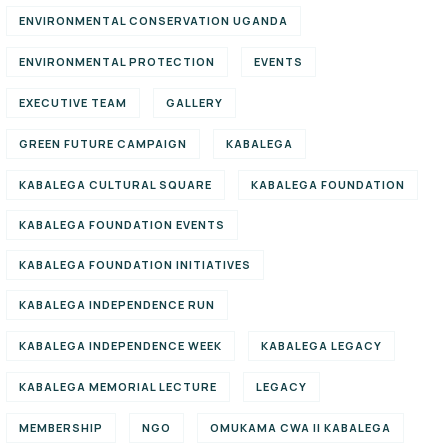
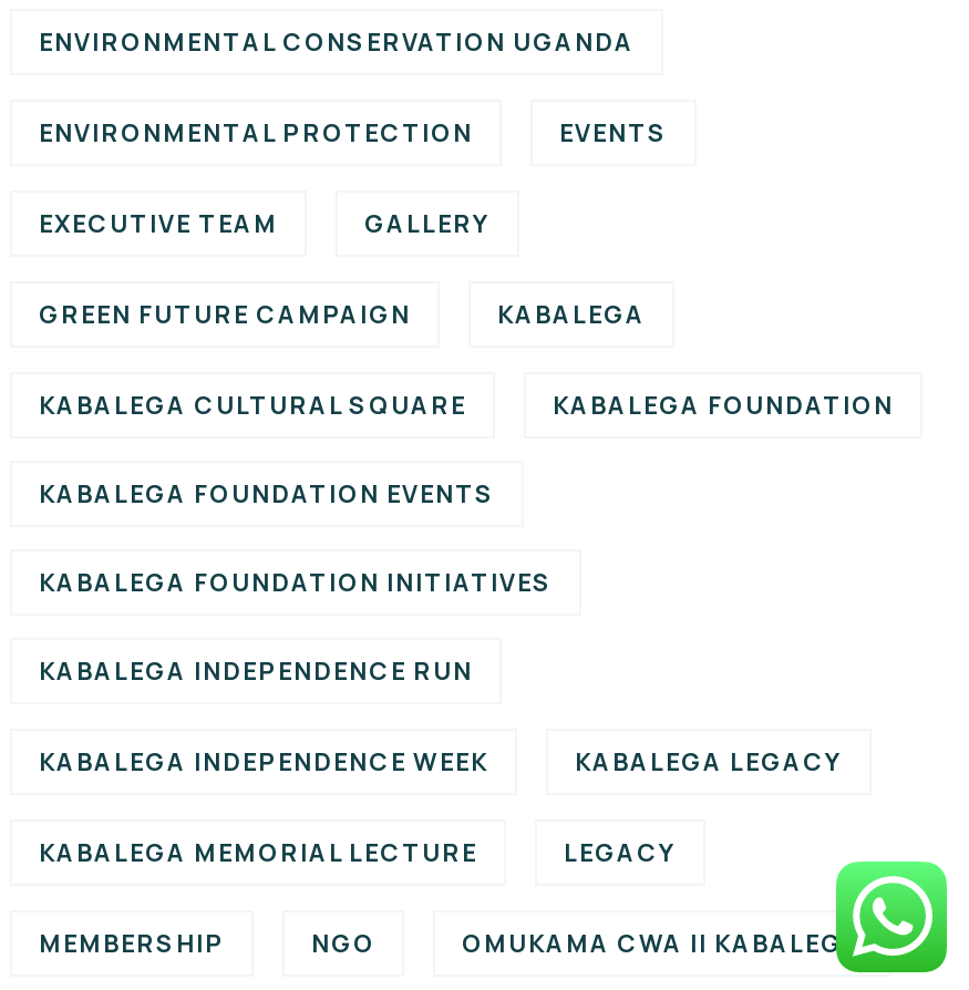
+ [image]
